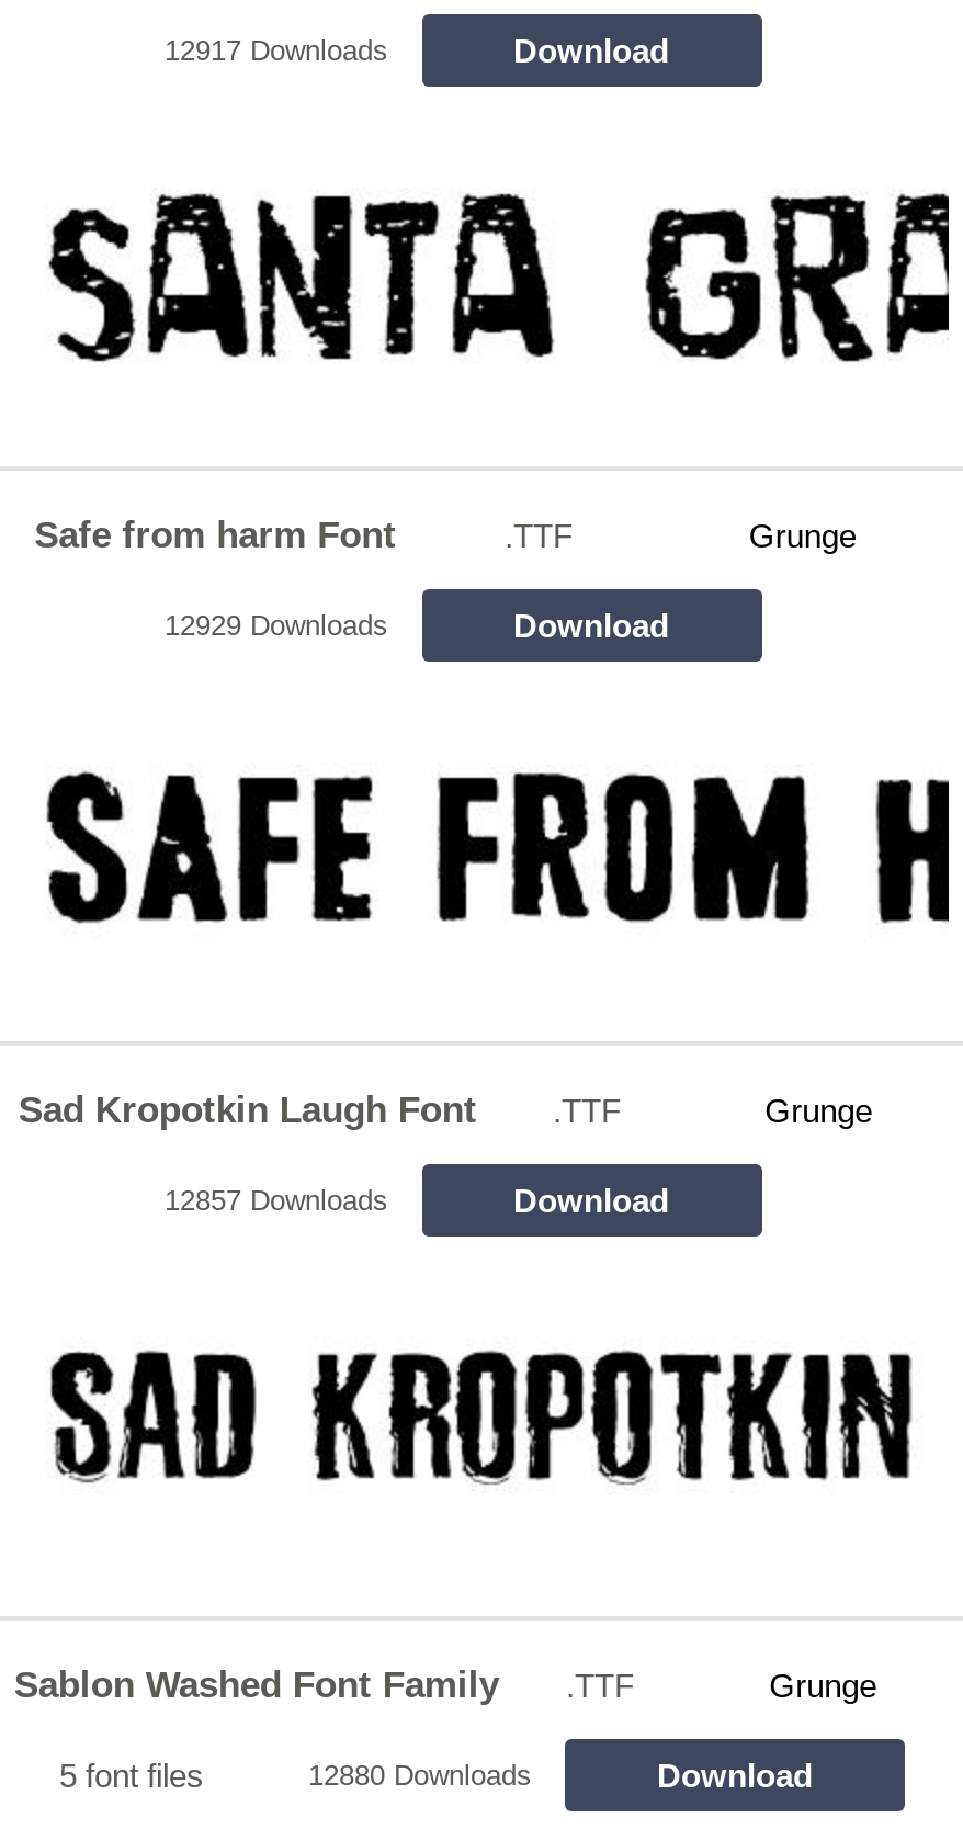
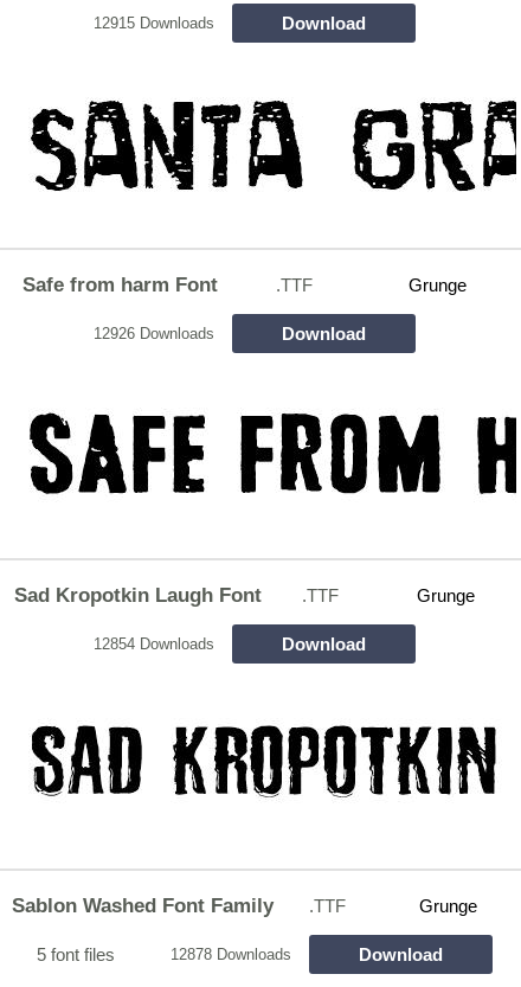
- 12917 Downloads
+ 12915 Downloads

- 12929 Downloads
+ 12926 Downloads

- 12857 Downloads
+ 12854 Downloads

- 12880 Downloads
+ 12878 Downloads
